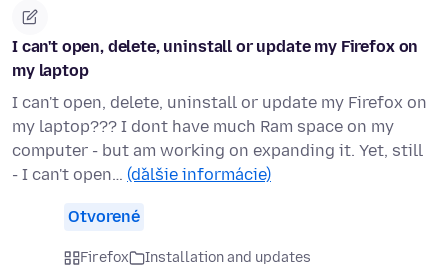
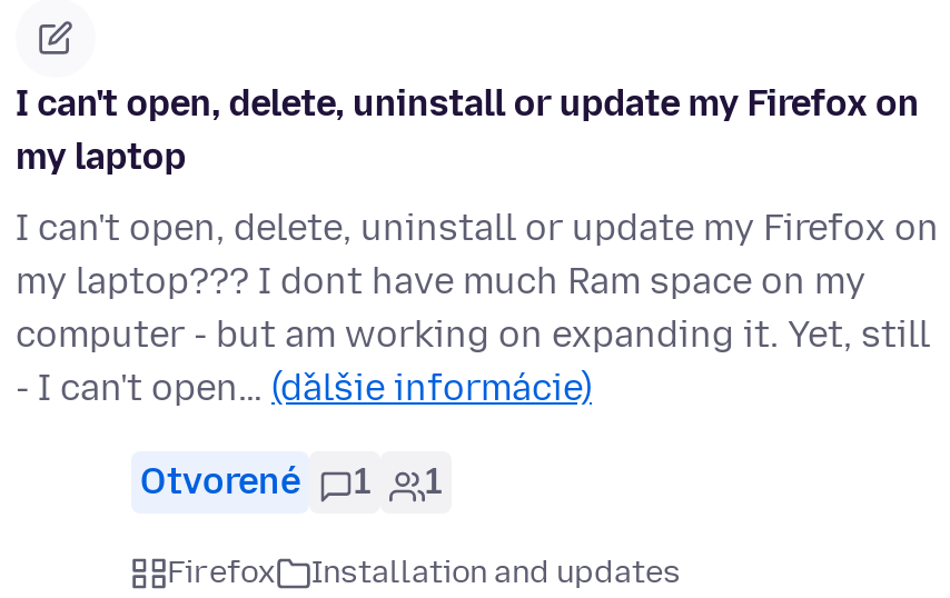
+ 1
+ 1
